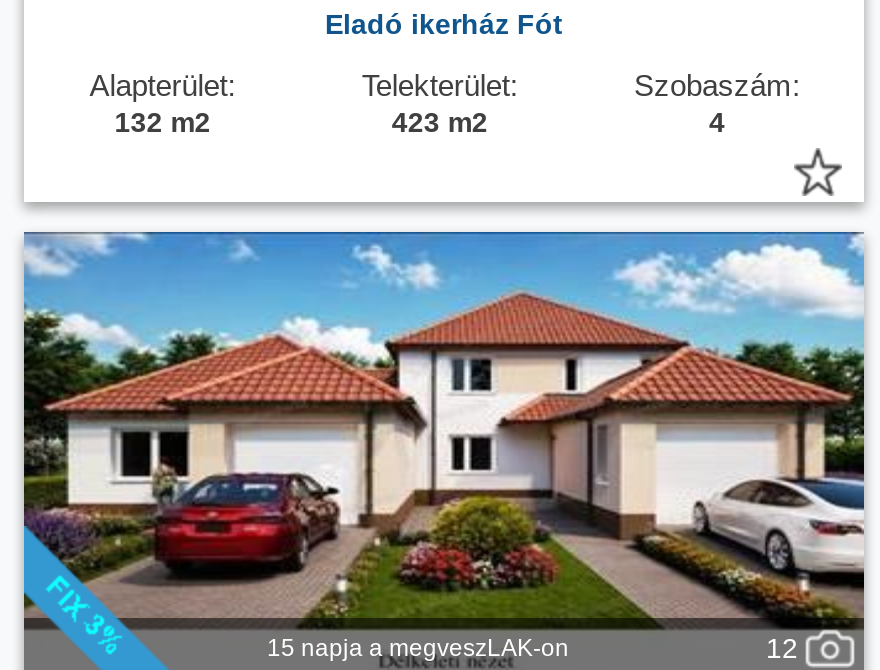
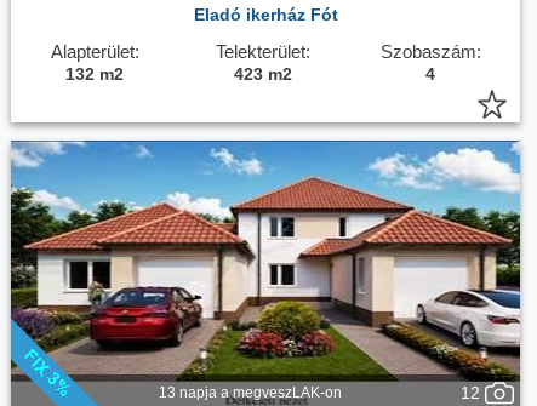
- 15 napja a megveszLAK-on
+ 13 napja a megveszLAK-on
